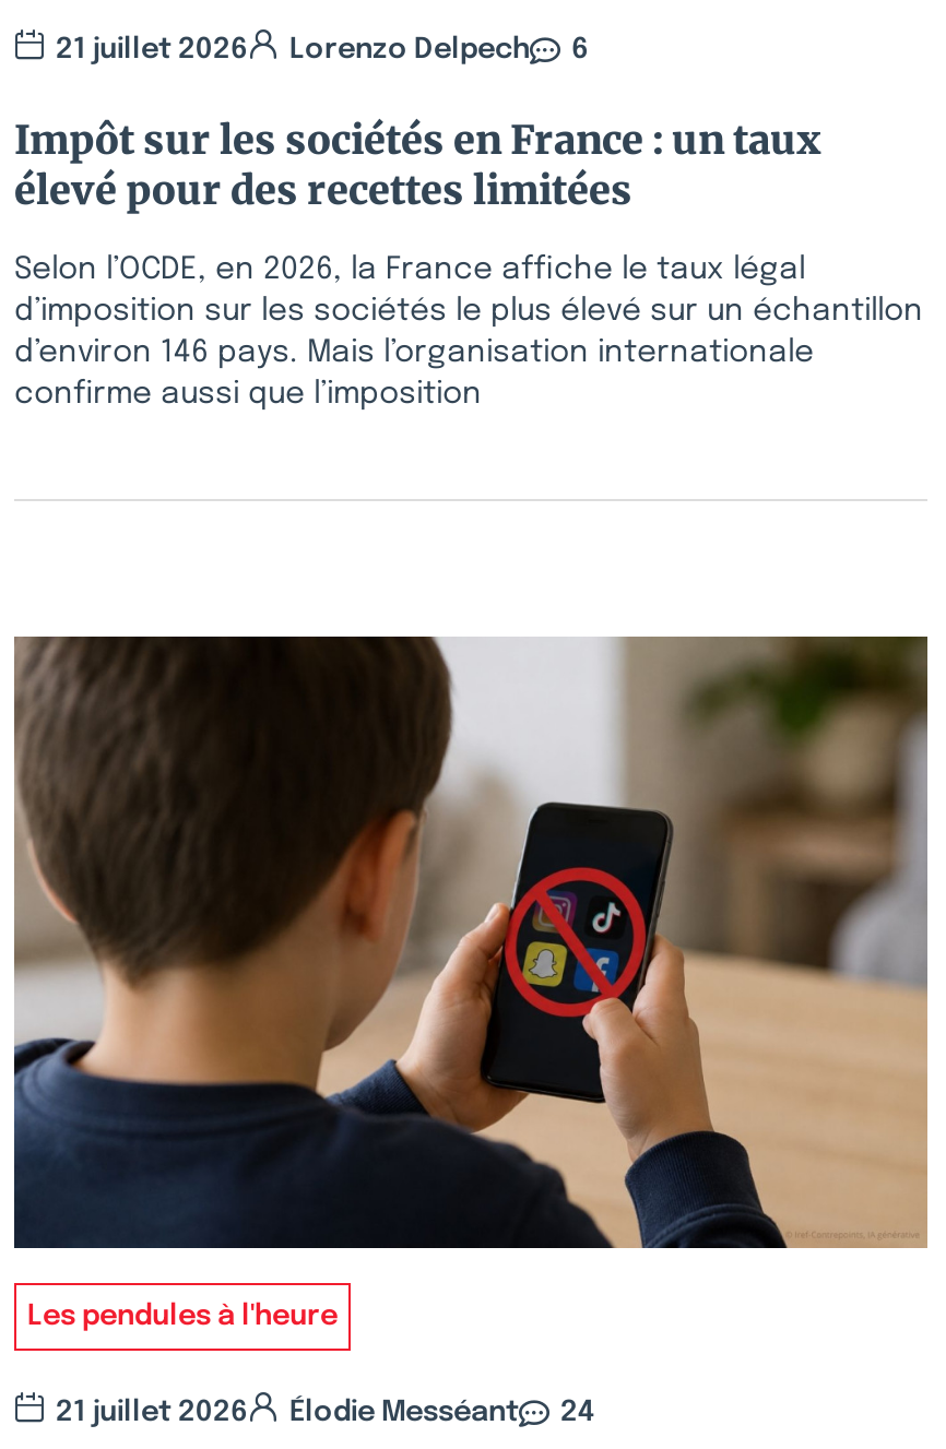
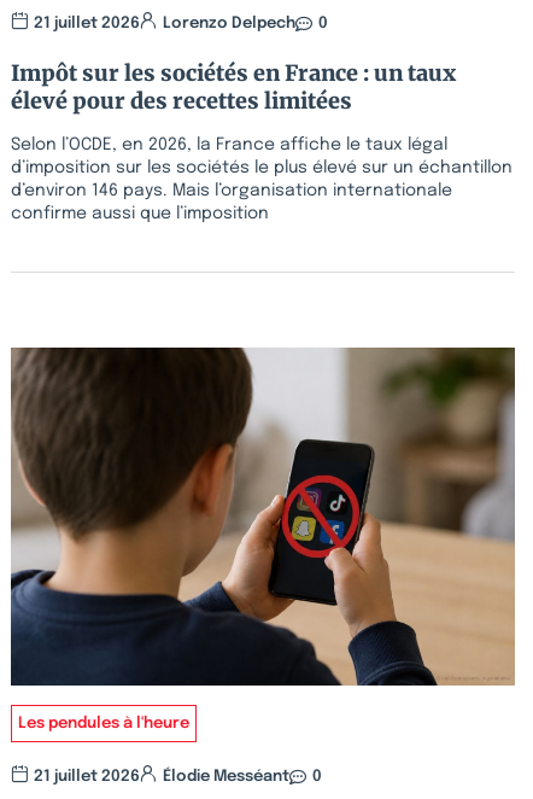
- 21 juillet 2026 Lorenzo Delpech 6
+ 21 juillet 2026 Lorenzo Delpech 0

- 21 juillet 2026 Élodie Messéant 24
+ 21 juillet 2026 Élodie Messéant 0
